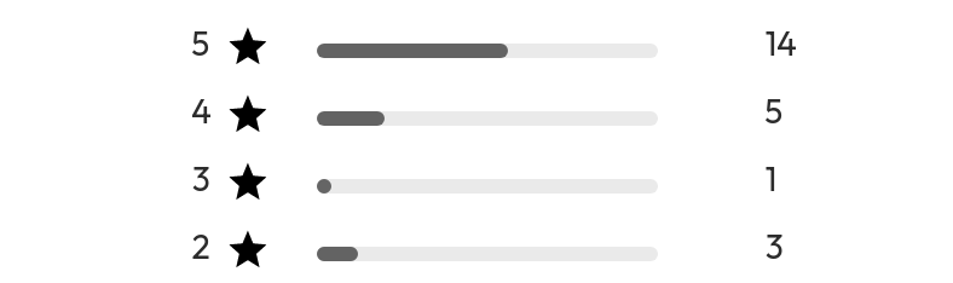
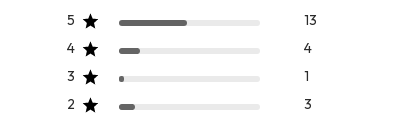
- 14
+ 13

- 5
+ 4
